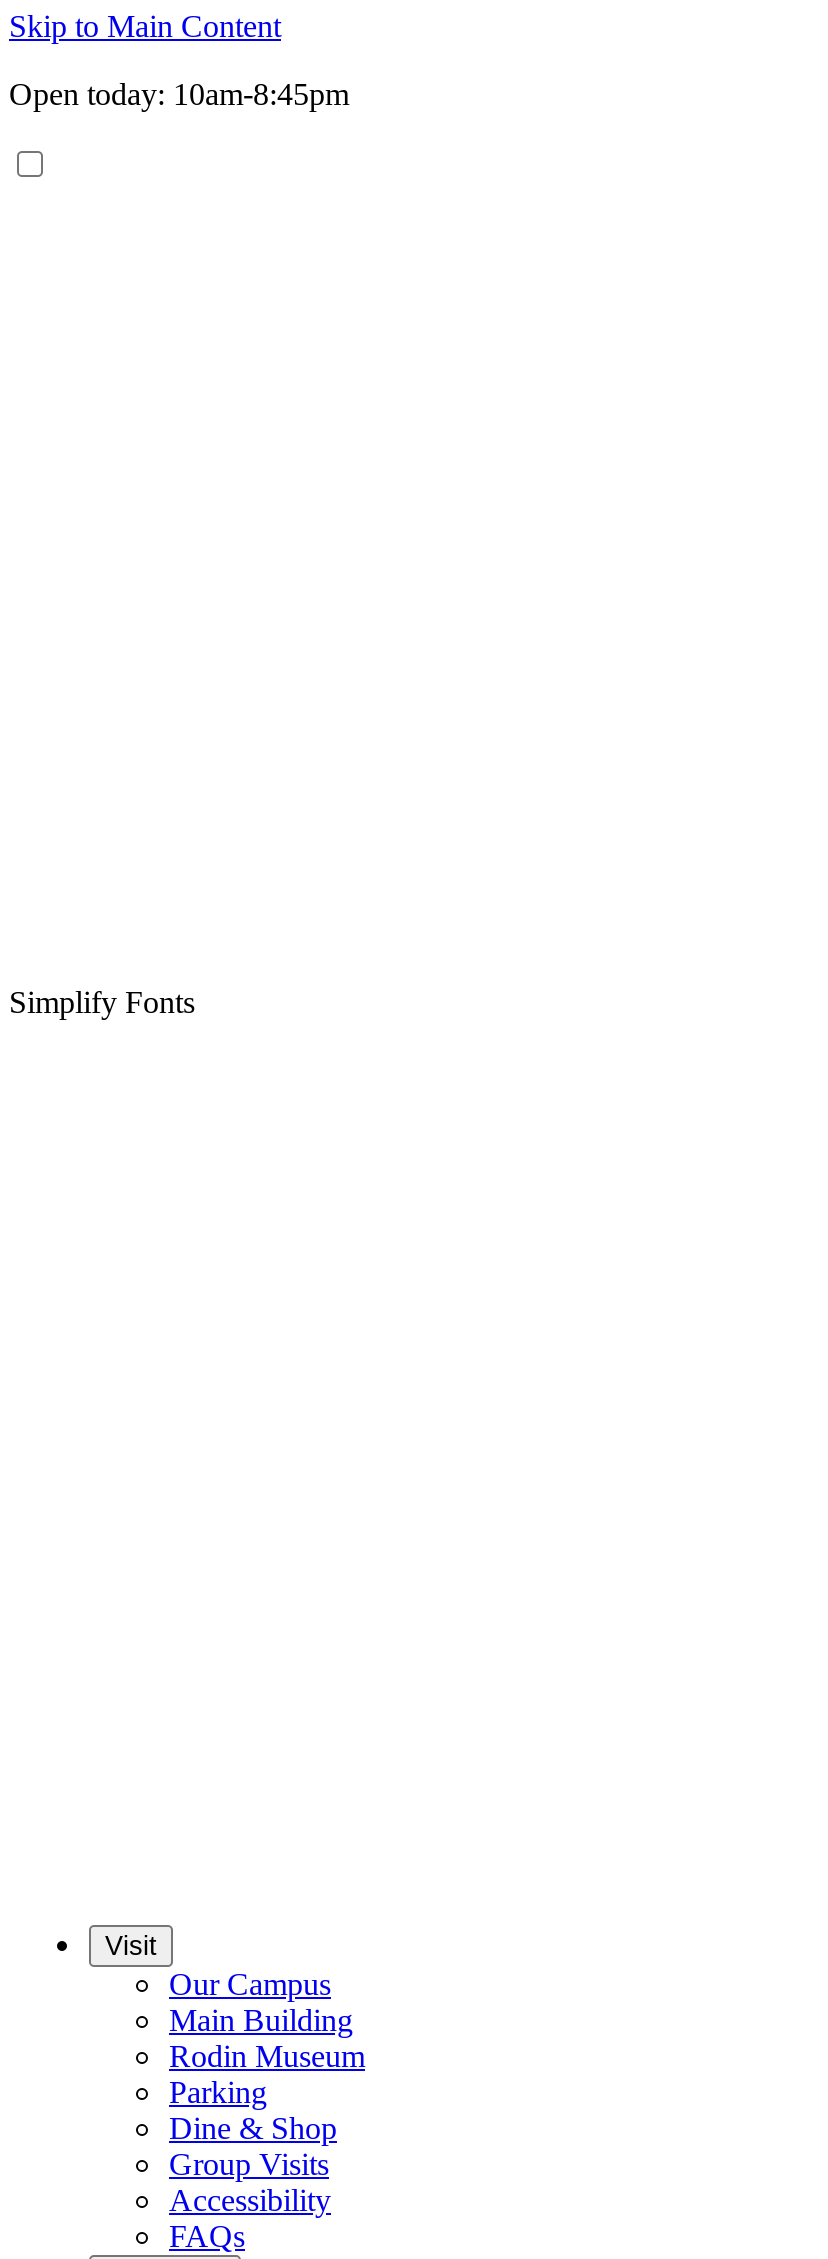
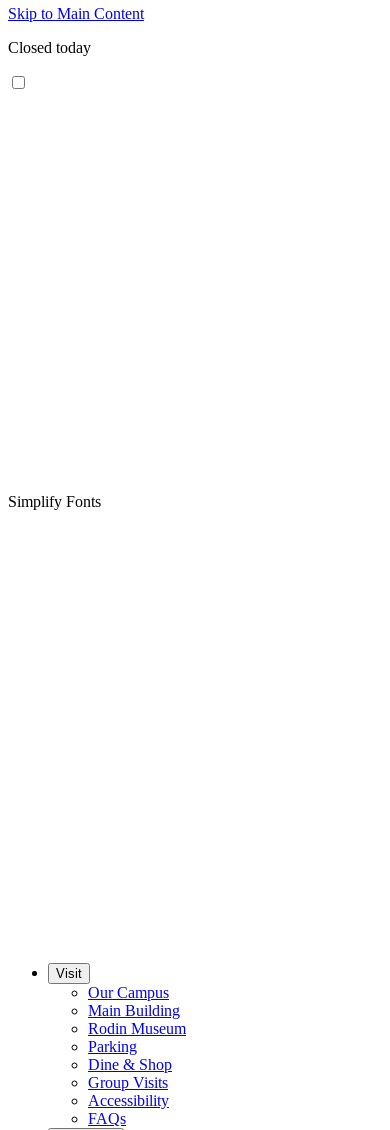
- Open today: 10am-8:45pm
+ Closed today
